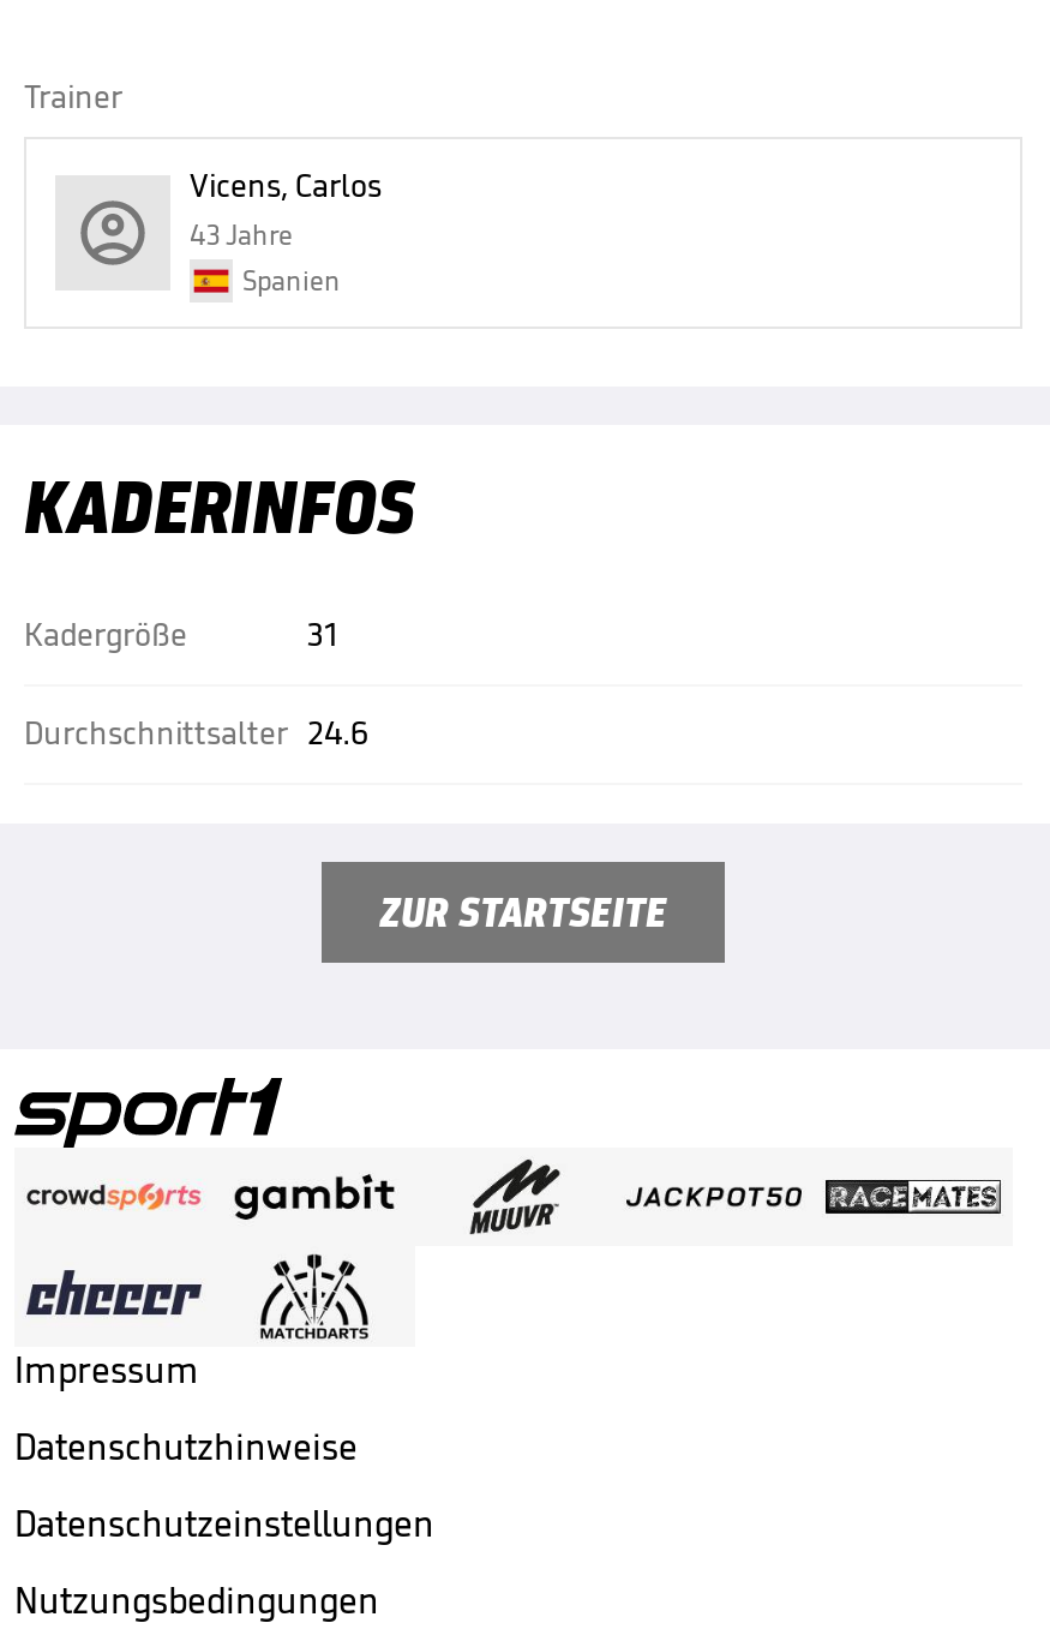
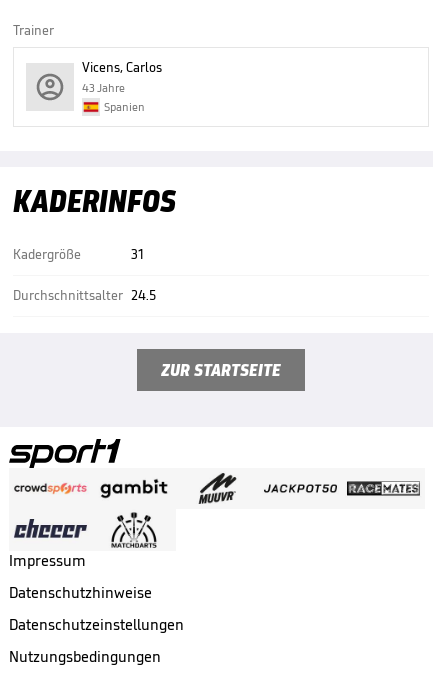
- Durchschnittsalter 24.6
+ Durchschnittsalter 24.5
